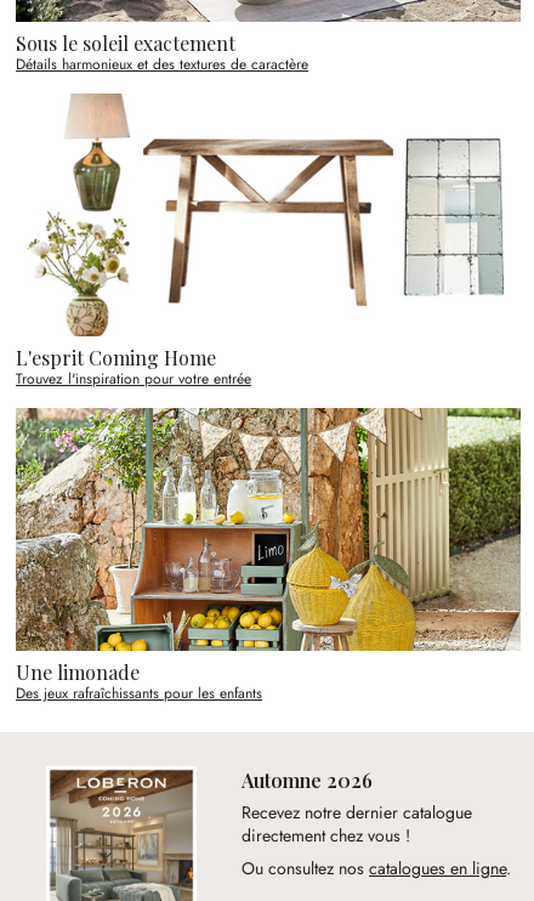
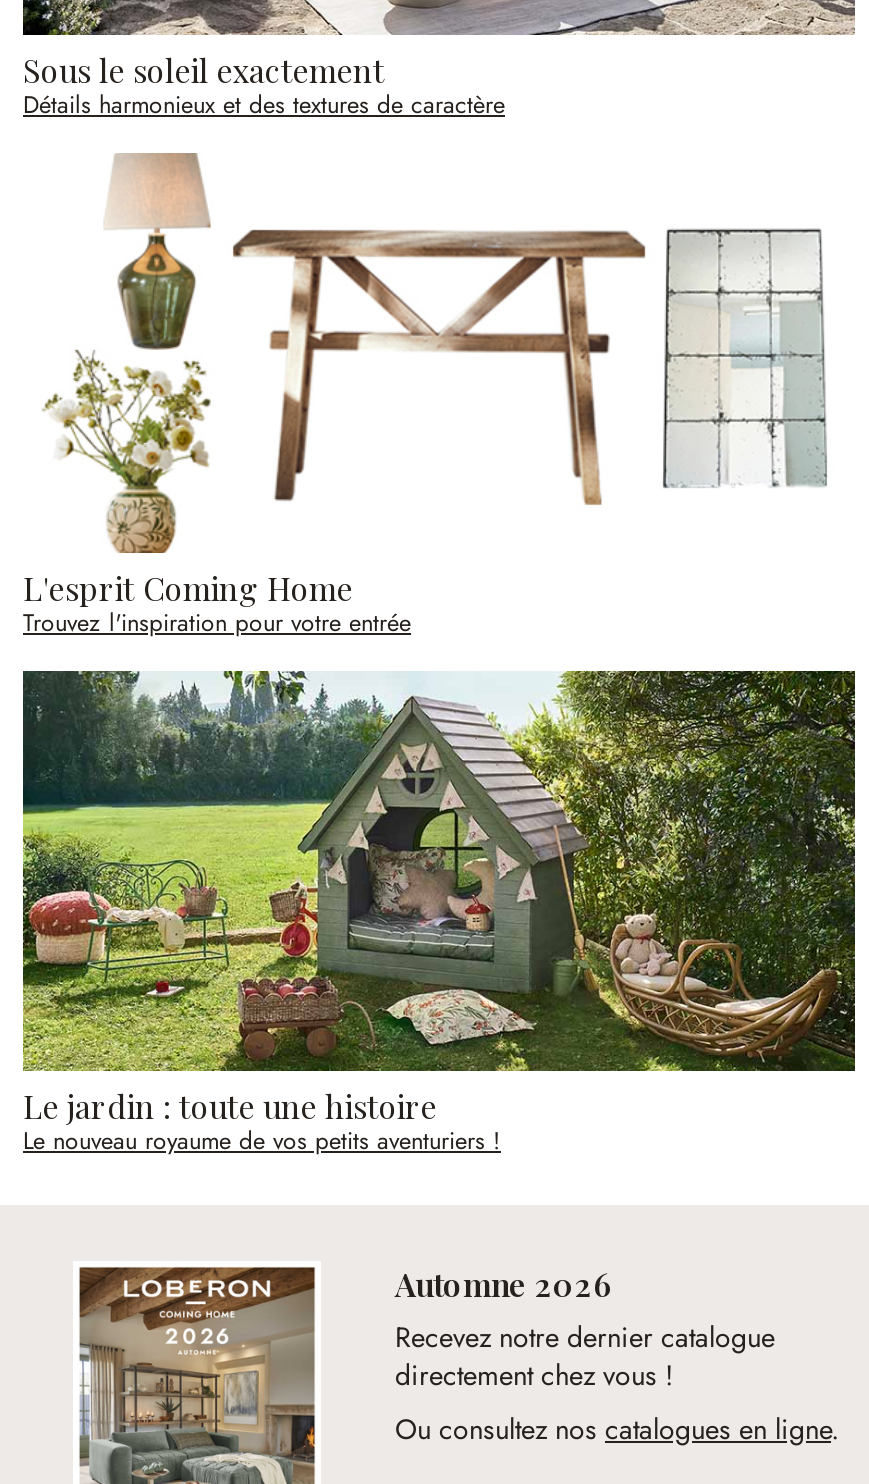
- [image]
- Une limonade
- Des jeux rafraîchissants pour les enfants
+ [image]
+ Le jardin : toute une histoire
+ Le nouveau royaume de vos petits aventuriers !
